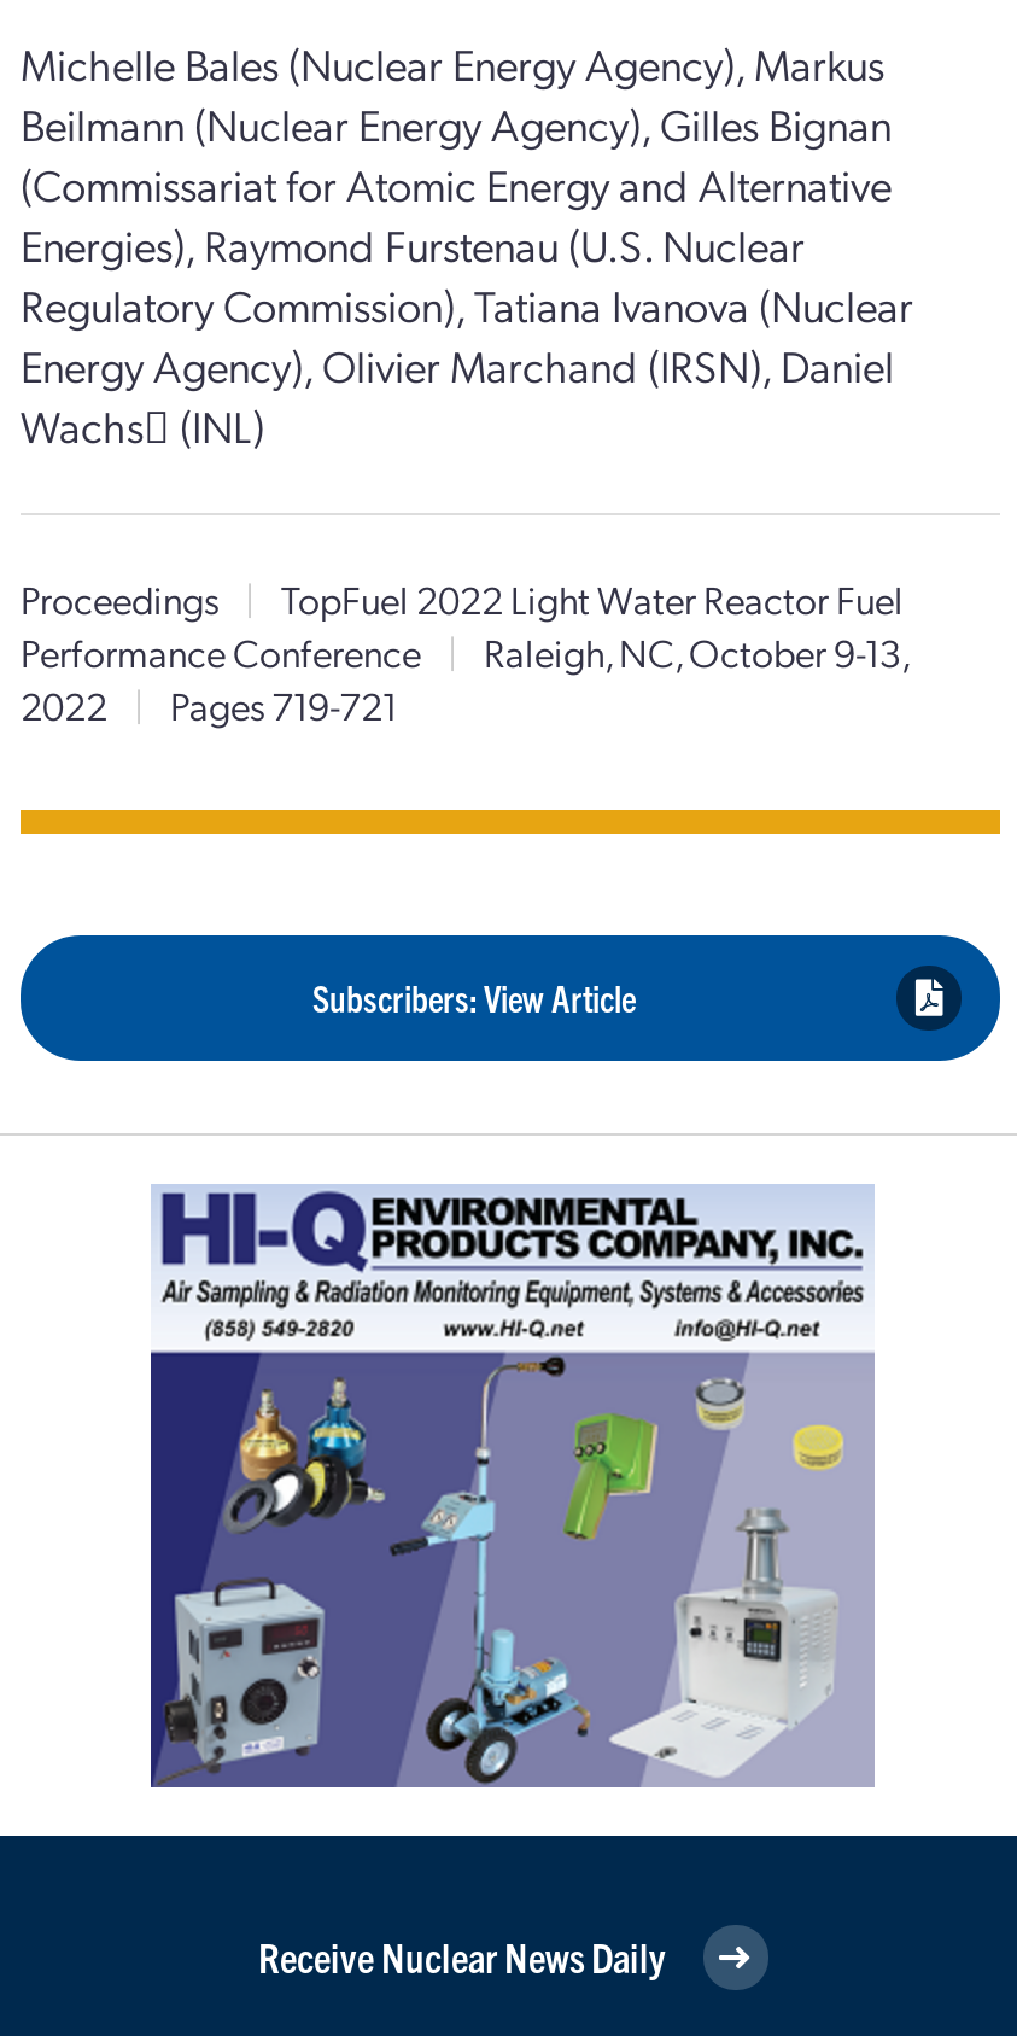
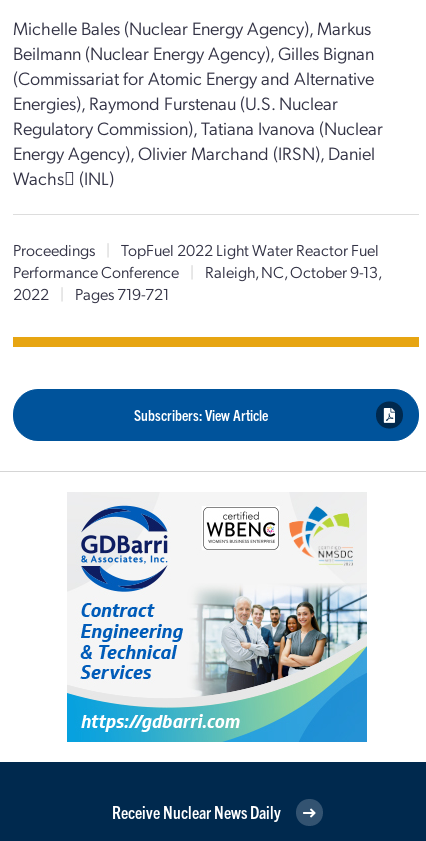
- [image]
+ [image]
